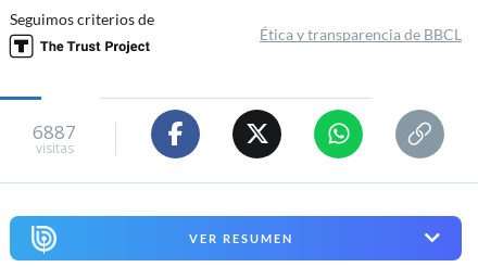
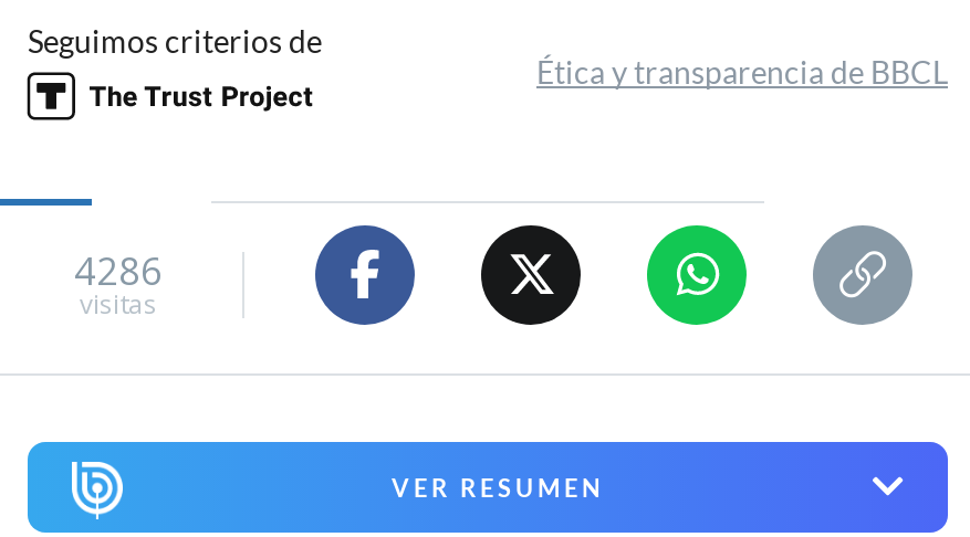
- 6887
+ 4286
